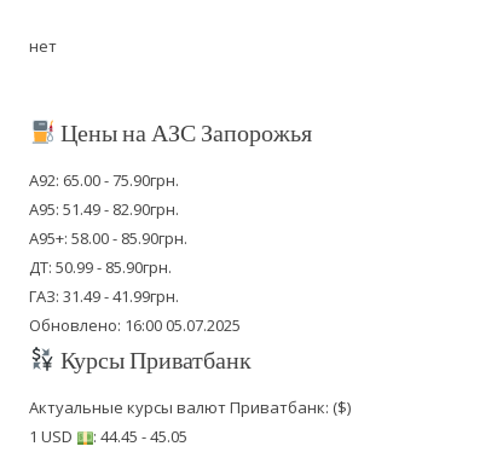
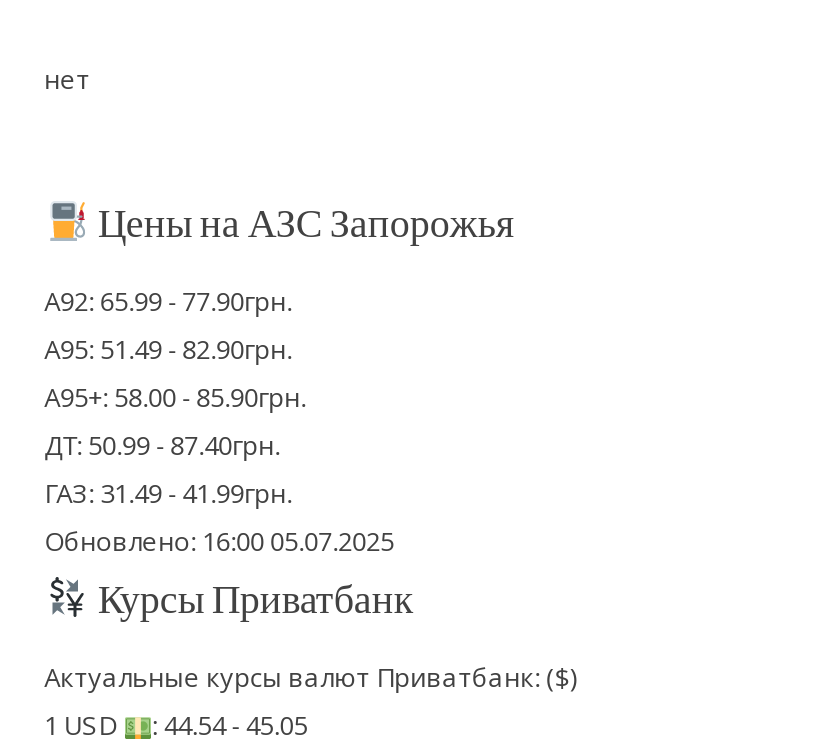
- А92: 65.00 - 75.90грн.
+ А92: 65.99 - 77.90грн.

- ДТ: 50.99 - 85.90грн.
+ ДТ: 50.99 - 87.40грн.

- 1 USD : 44.45 - 45.05
+ 1 USD : 44.54 - 45.05
